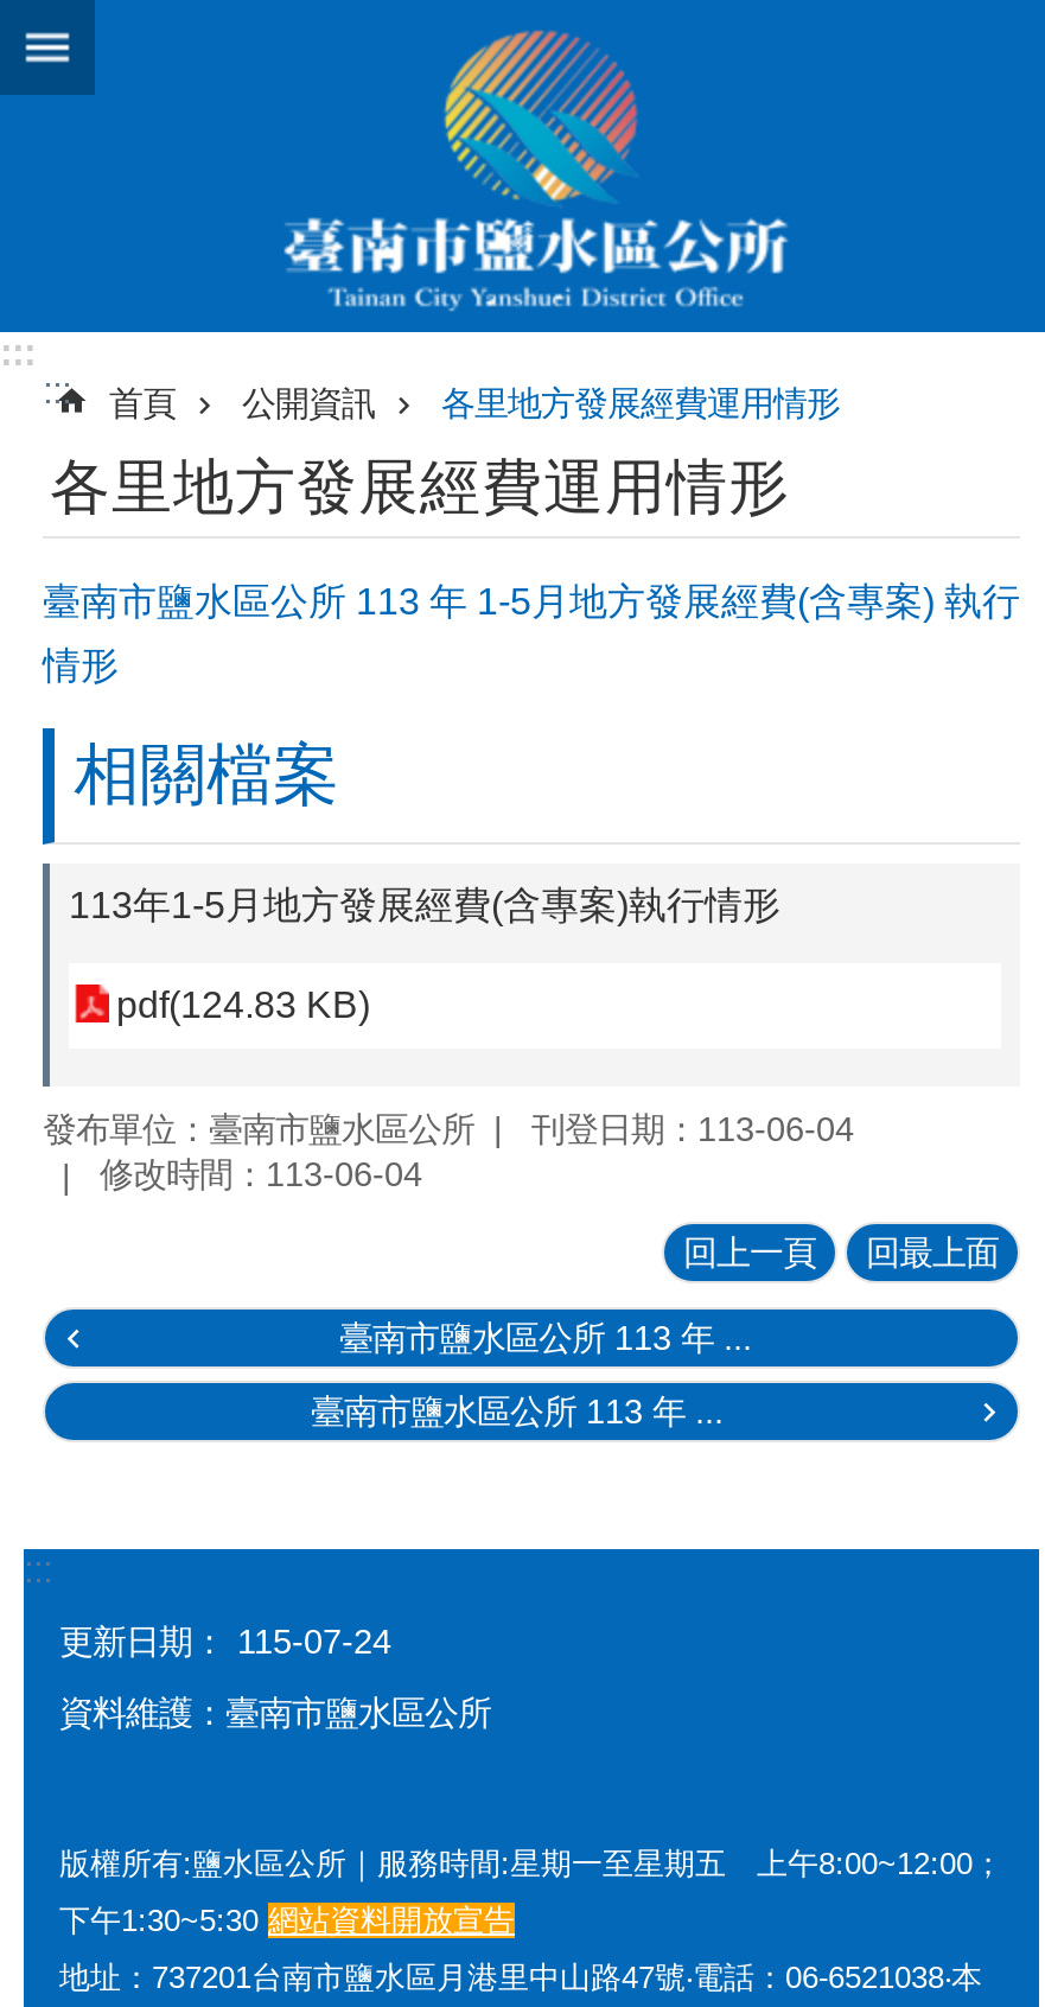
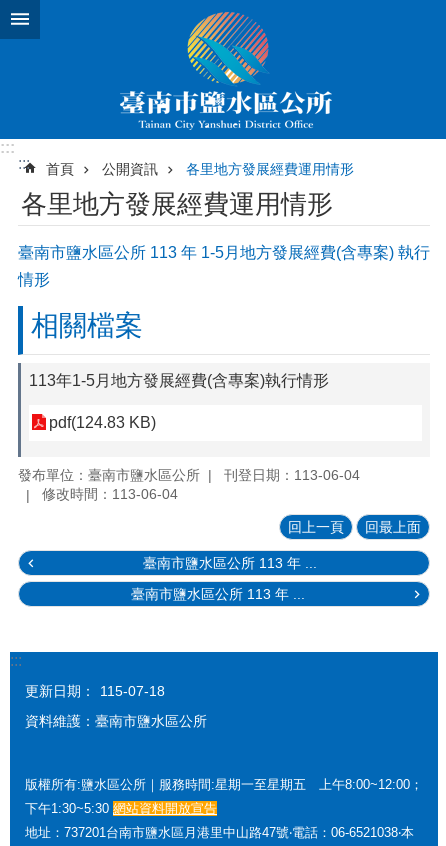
- 更新日期： 115-07-24
+ 更新日期： 115-07-18
